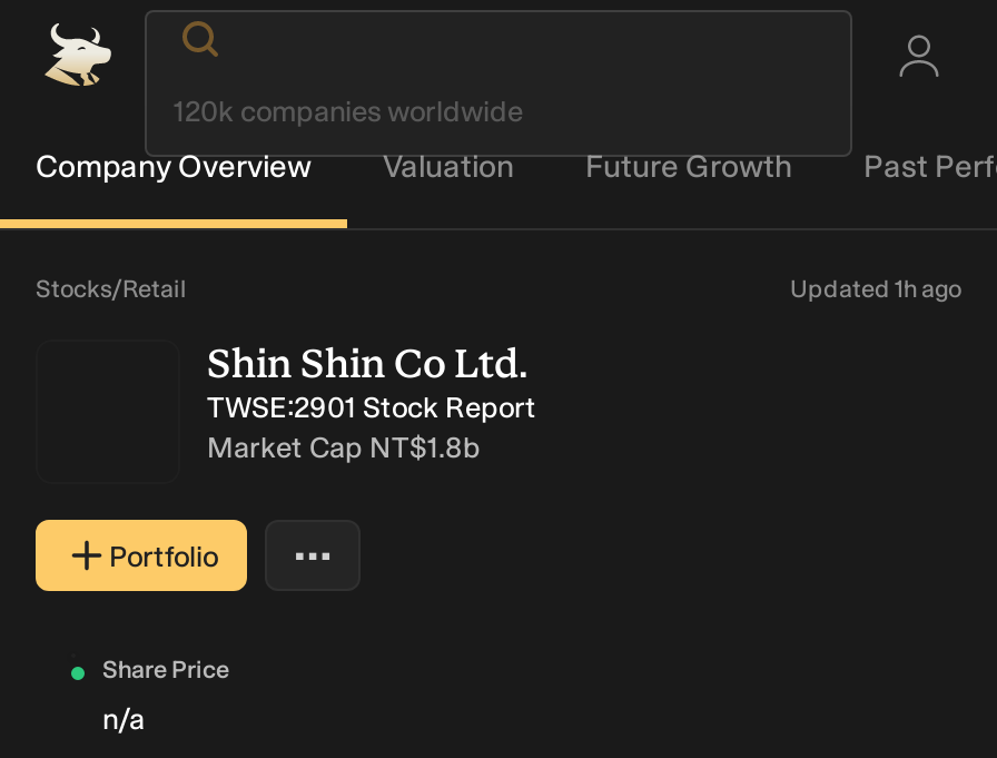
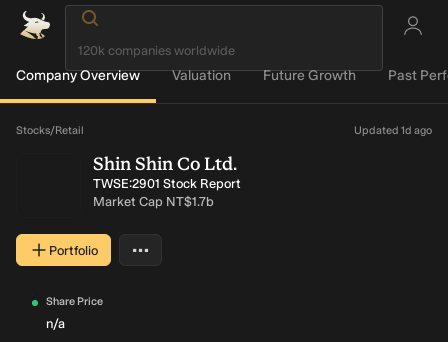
- Updated 1h ago
+ Updated 1d ago

- Market Cap NT$1.8b
+ Market Cap NT$1.7b
